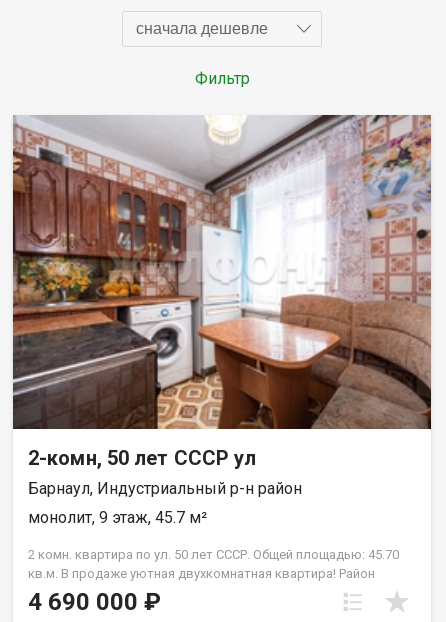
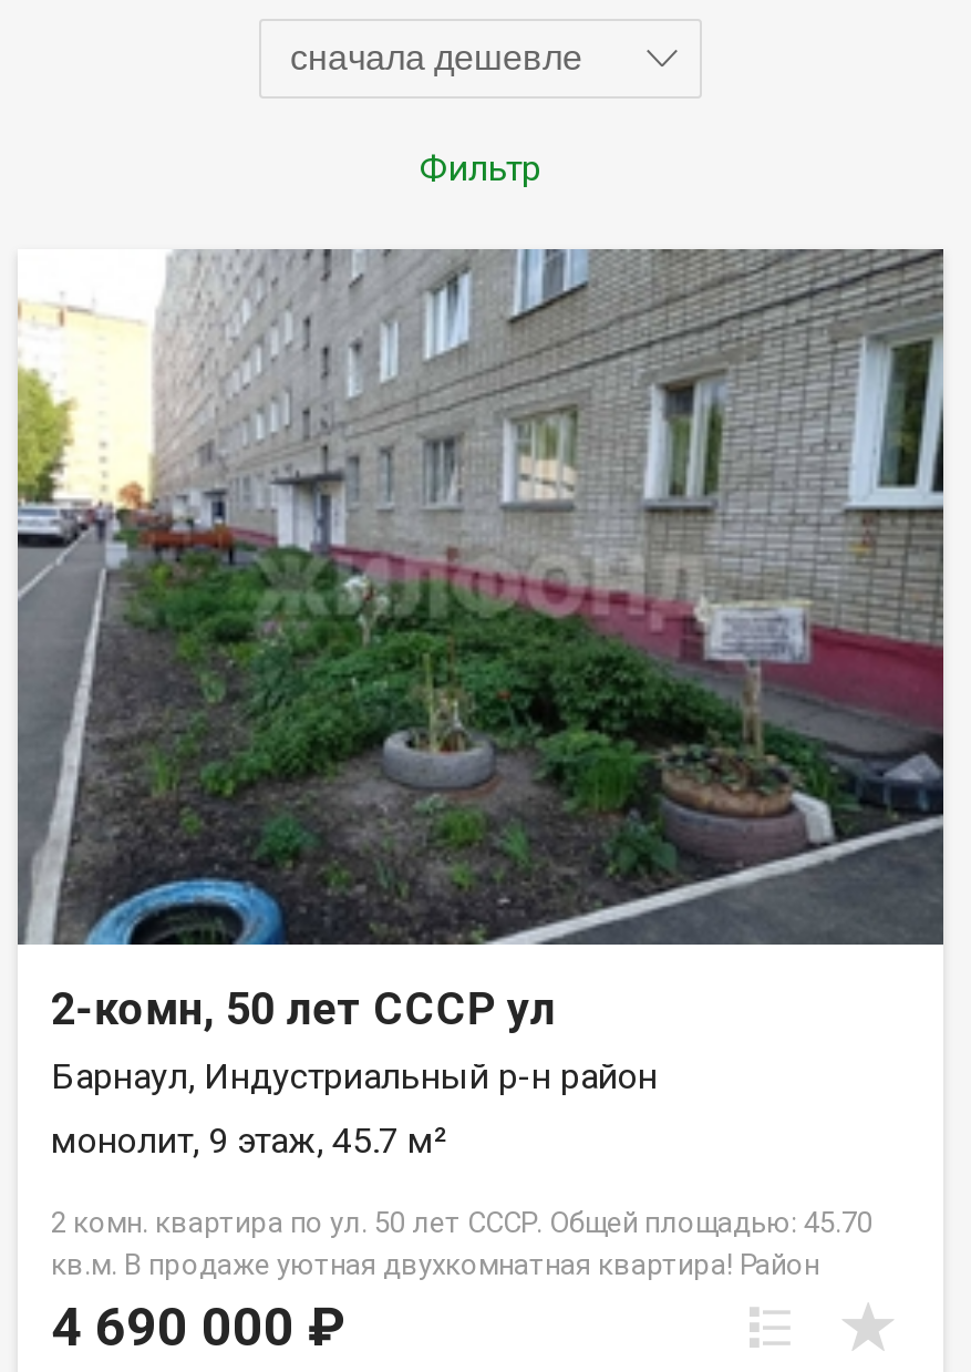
- [image]
+ [image]
